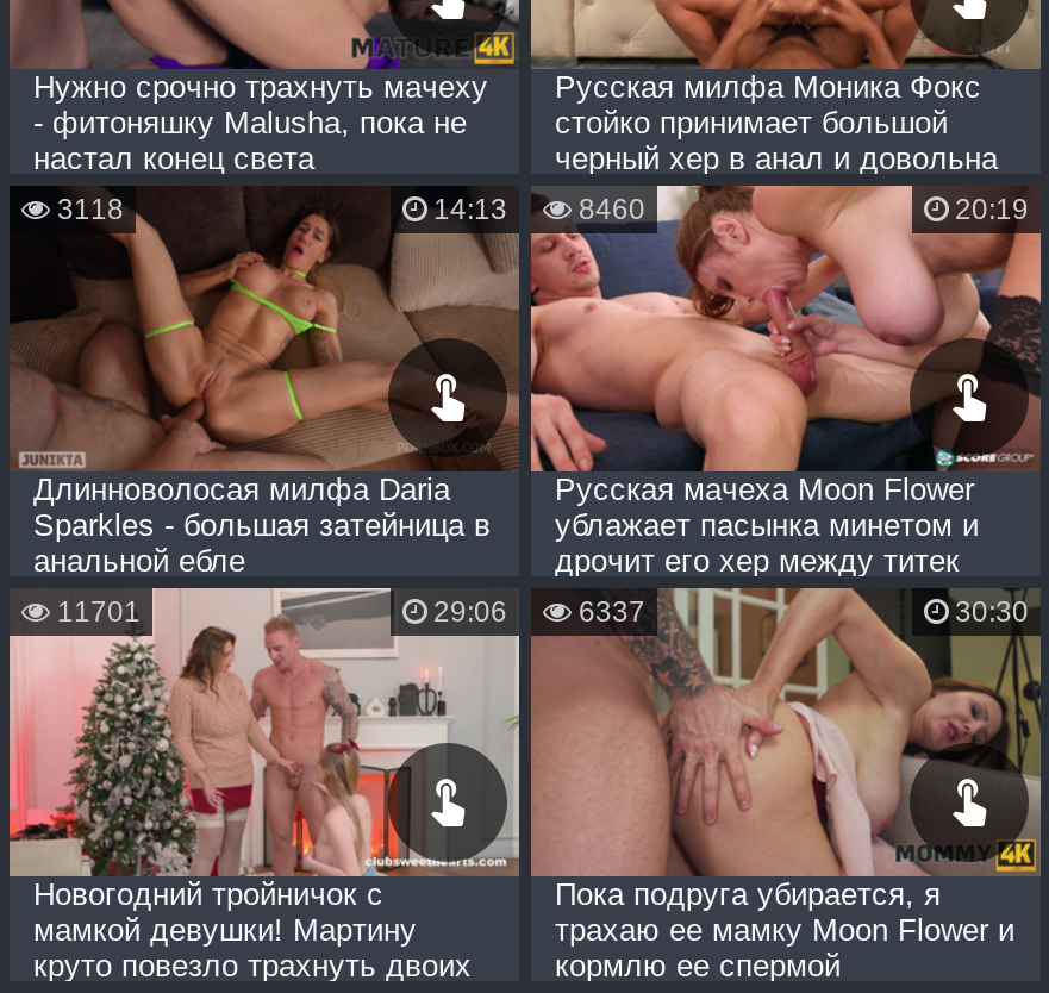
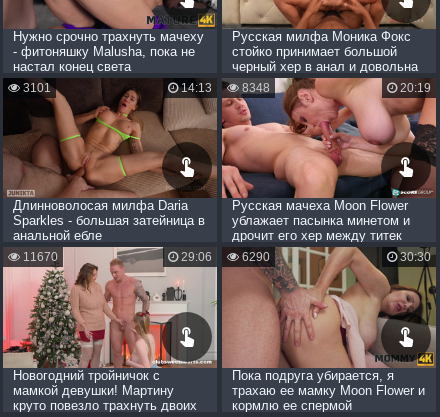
- 3118
+ 3101

- 14:13 8460
+ 14:13 8348

- 11701
+ 11670

- 29:06 6337
+ 29:06 6290
